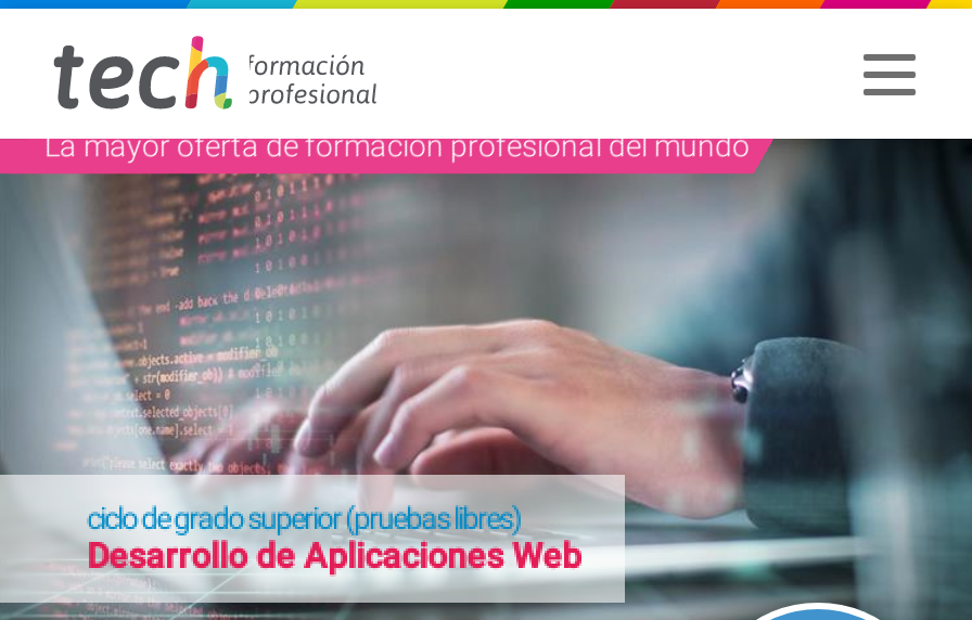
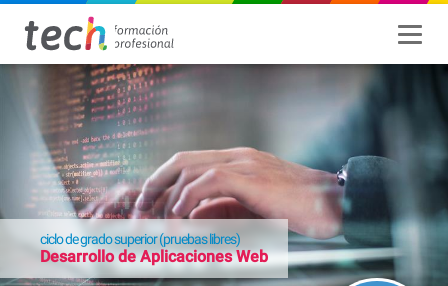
- La mayor oferta de formación profesional del mundo
